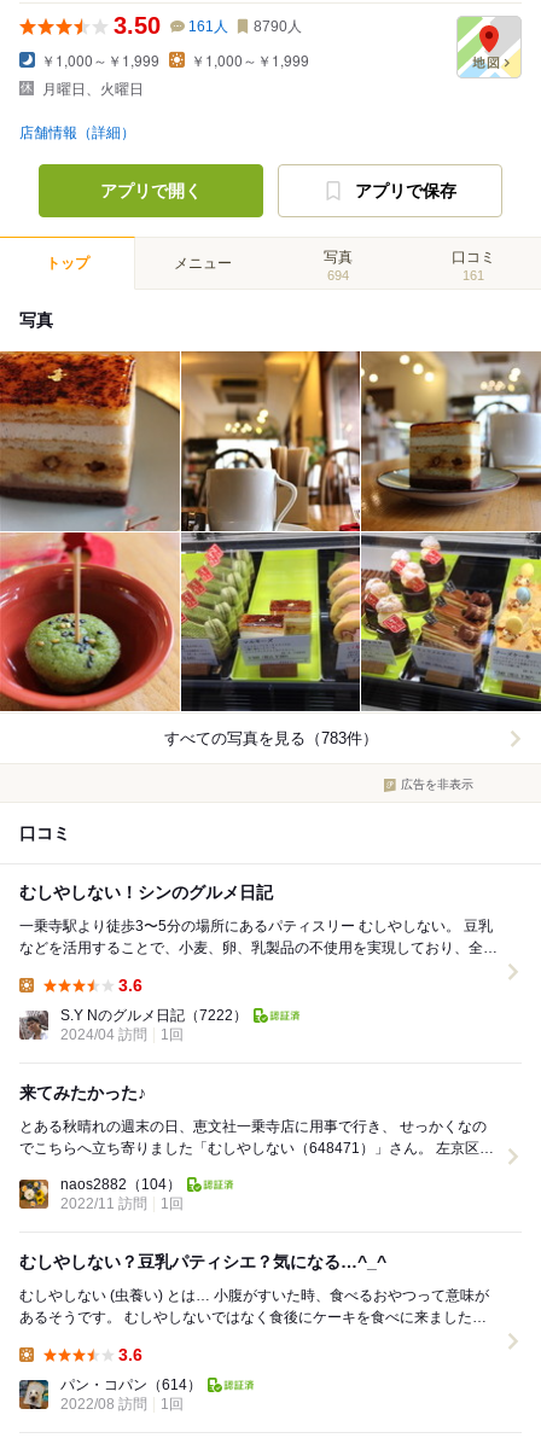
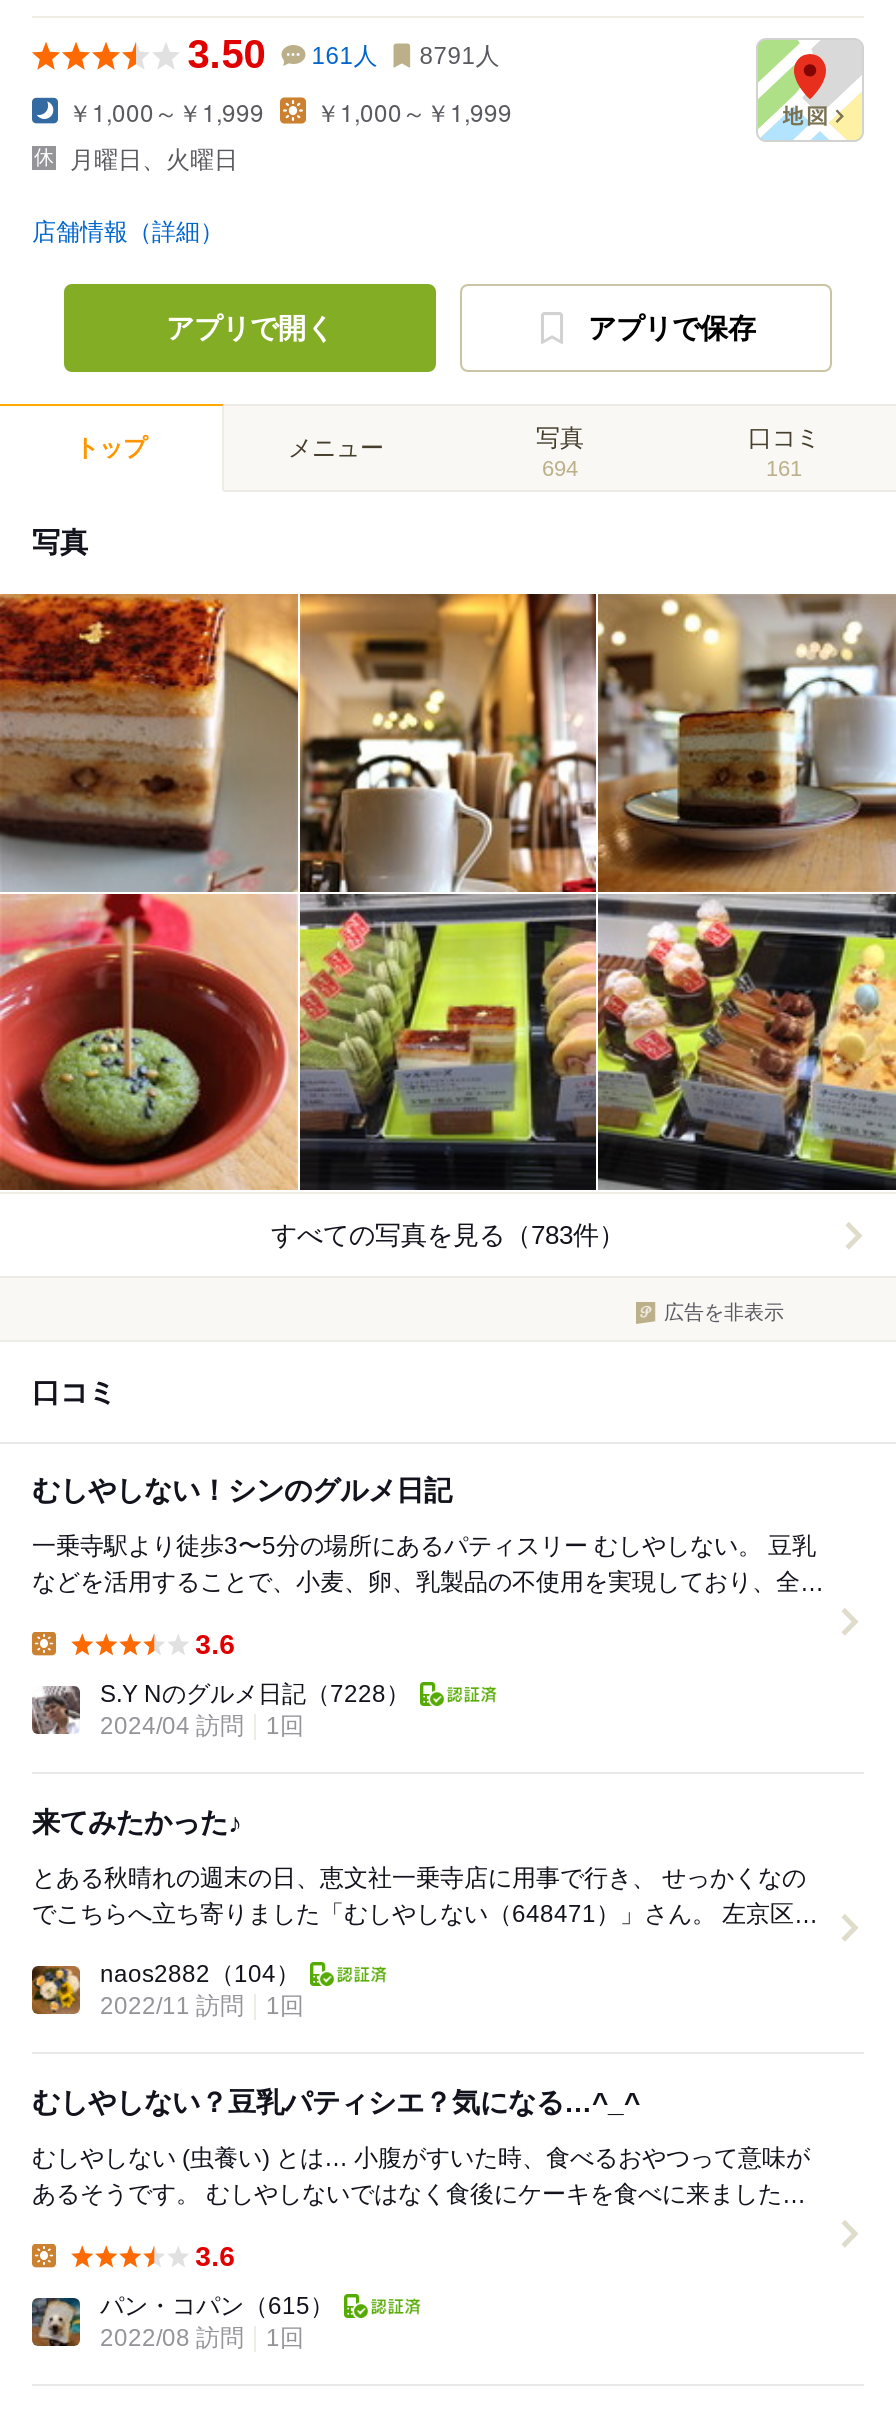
- 3.50 161人 8790人
+ 3.50 161人 8791人

- S.Y Nのグルメ日記（7222）
+ S.Y Nのグルメ日記（7228）

- パン・コパン（614）
+ パン・コパン（615）
